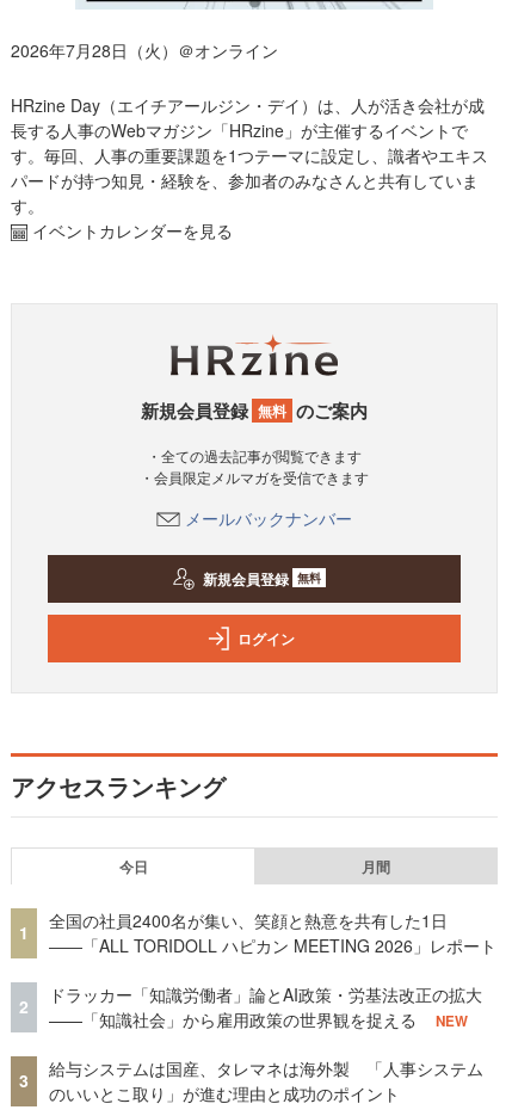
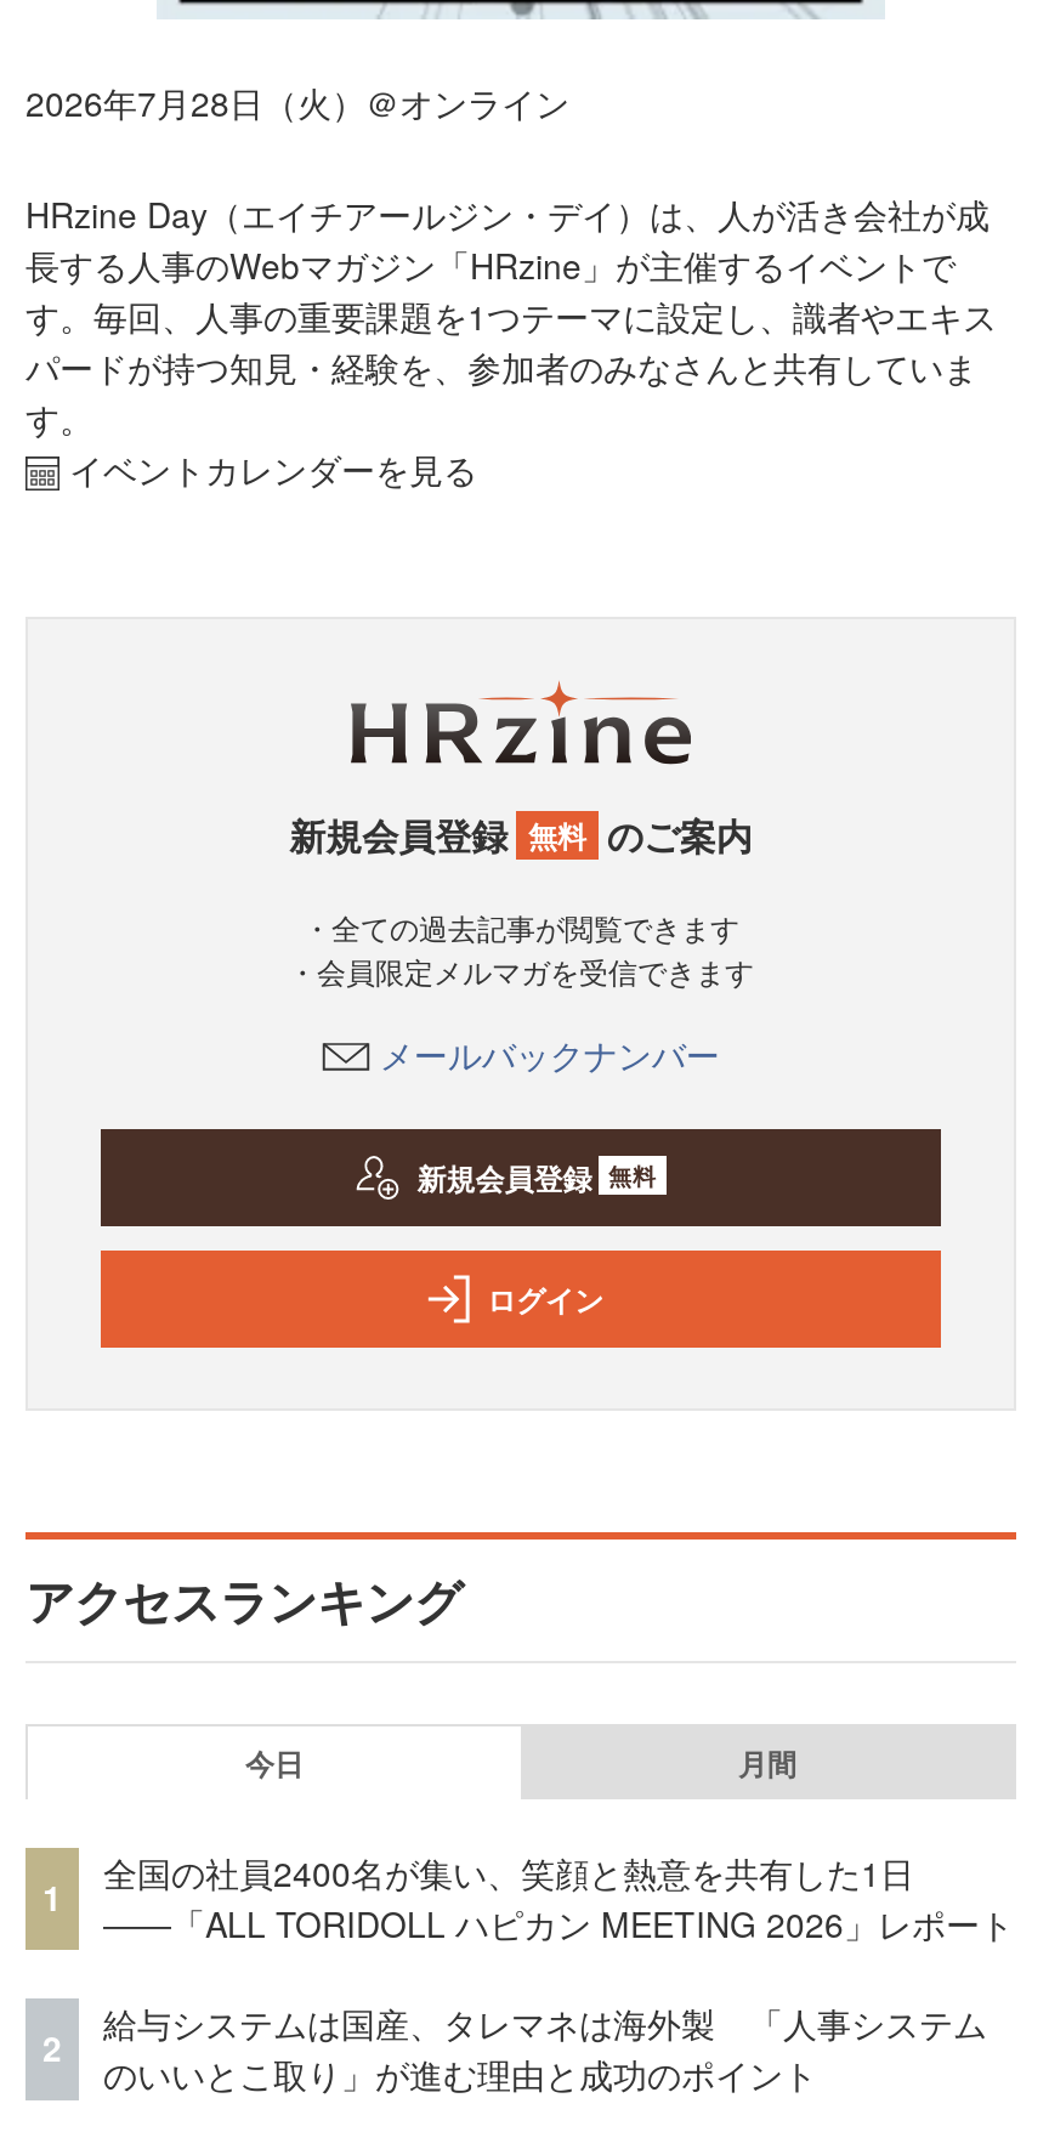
- ドラッカー「知識労働者」論とAI政策・労基法改正の拡大
- ——「知識社会」から雇用政策の世界観を捉える
- NEW
- 3
